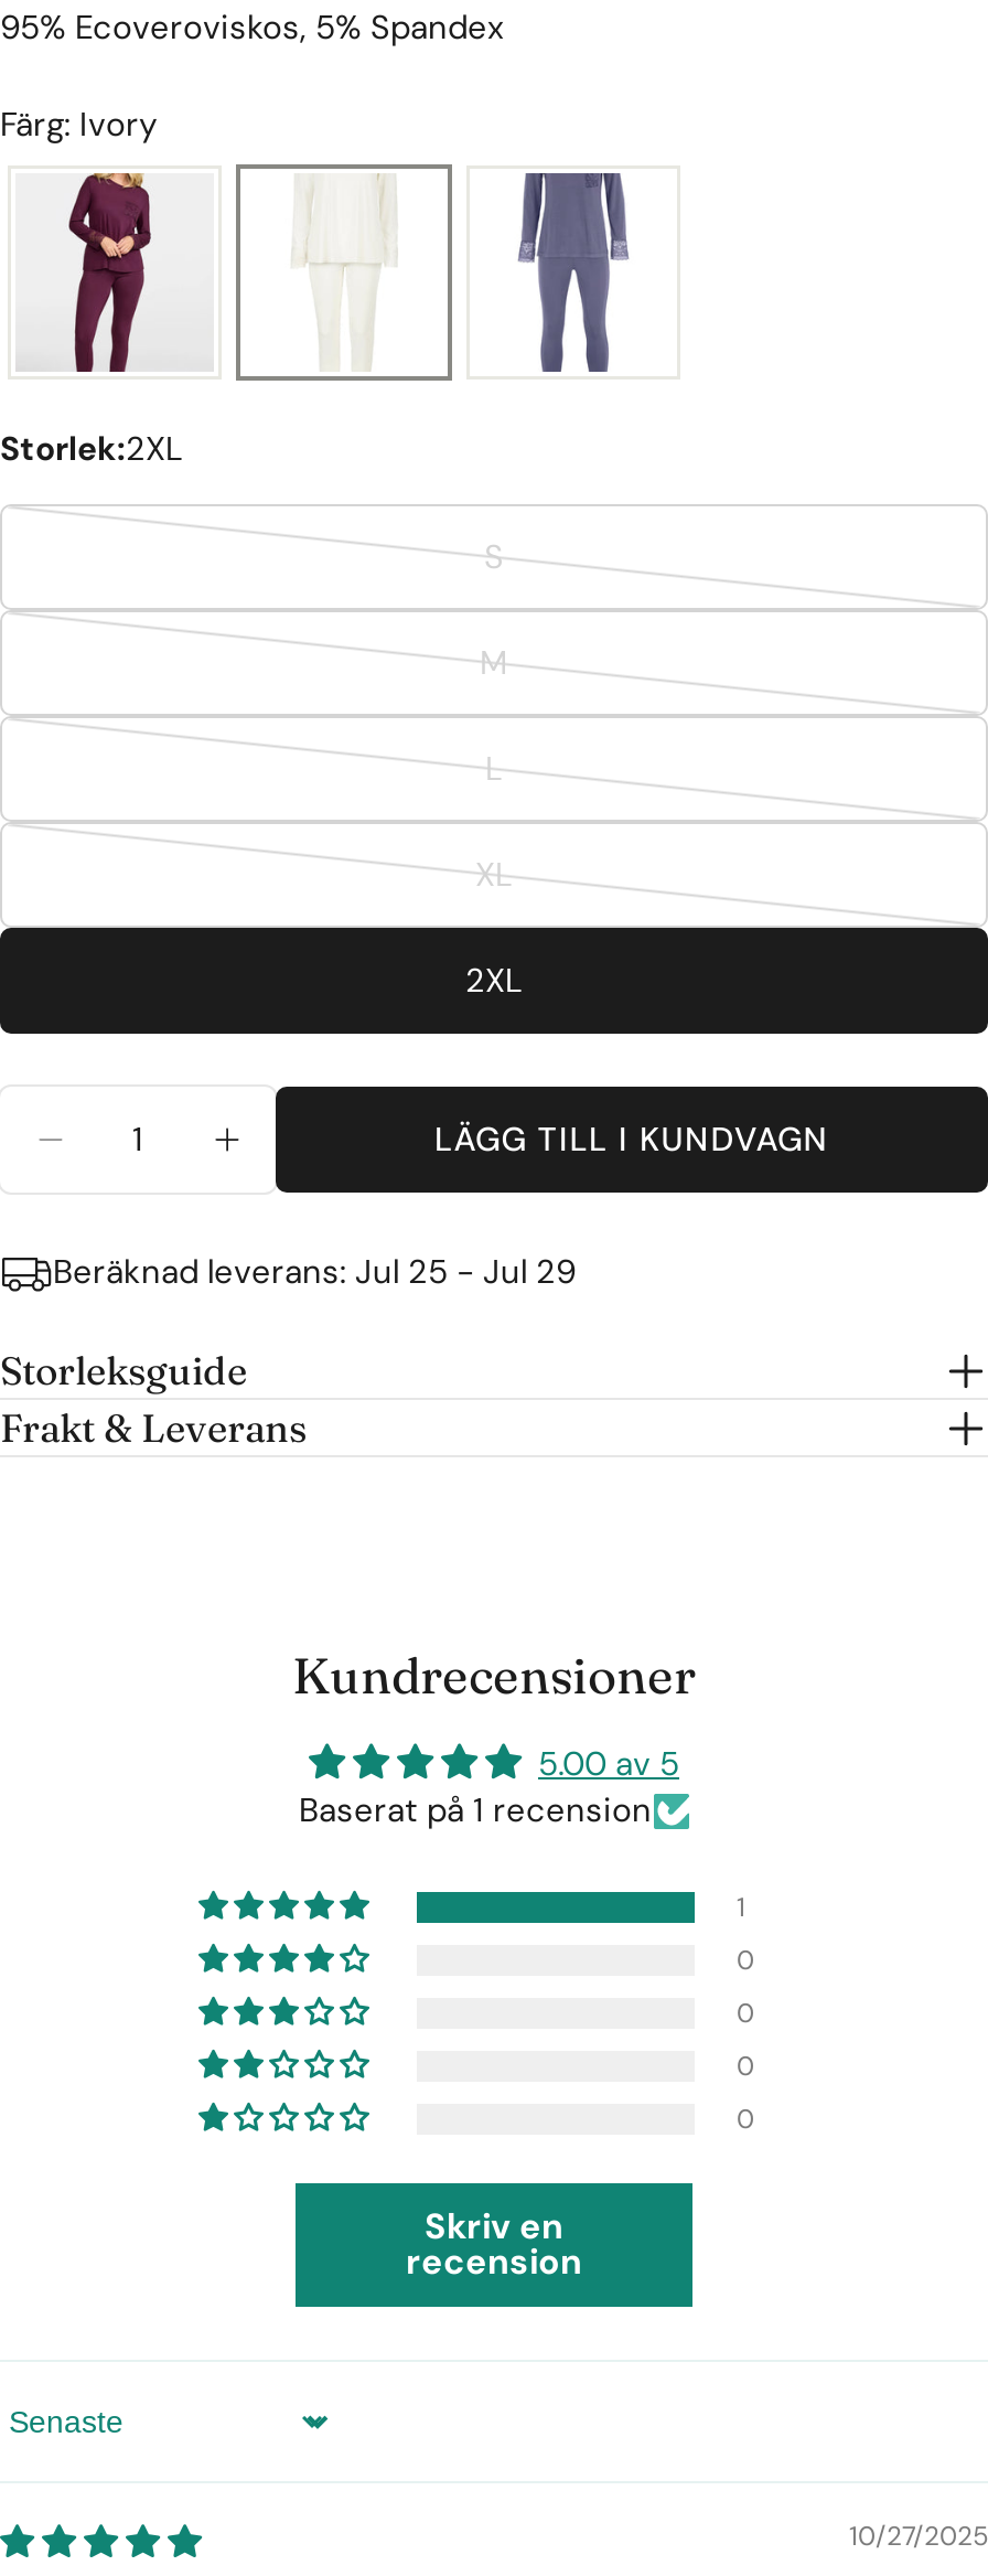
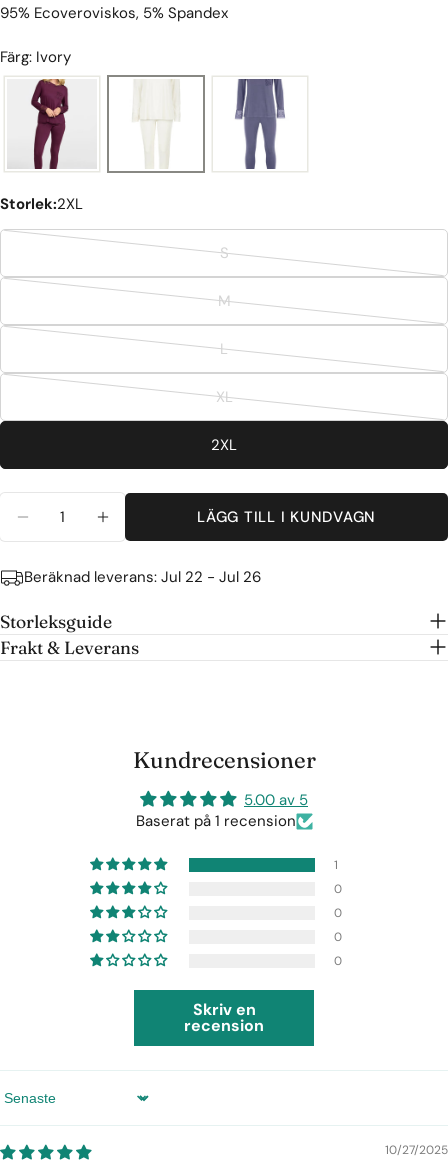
- Beräknad leverans: Jul 25 - Jul 29
+ Beräknad leverans: Jul 22 - Jul 26
